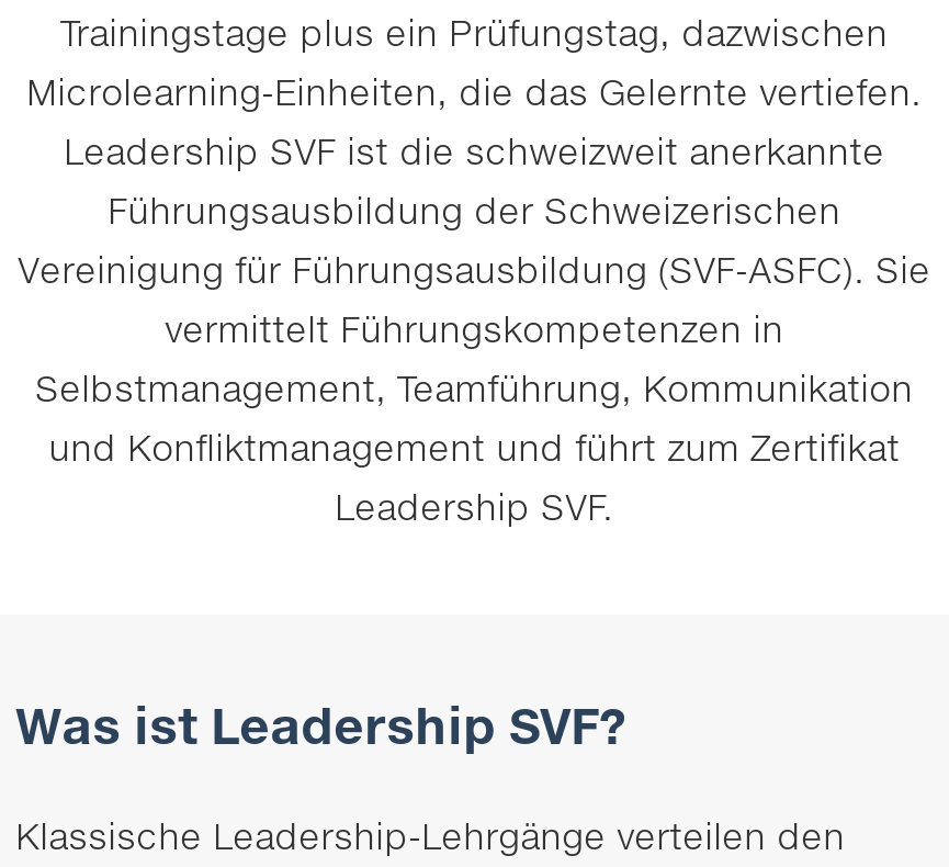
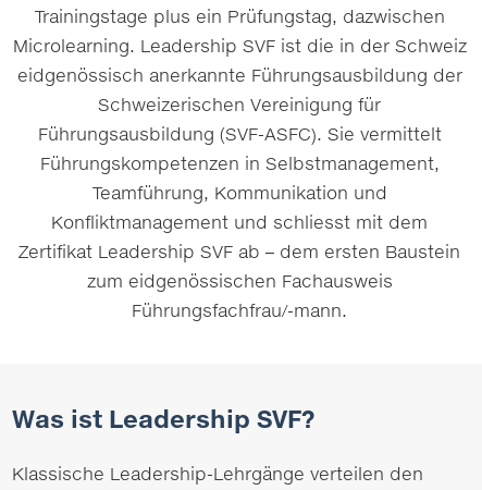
- Microlearning-Einheiten, die das Gelernte vertiefen.
- Leadership SVF ist die schweizweit anerkannte
- Führungsausbildung der Schweizerischen
- Vereinigung für Führungsausbildung (SVF-ASFC). Sie
- vermittelt Führungskompetenzen in
- Selbstmanagement, Teamführung, Kommunikation
- und Konfliktmanagement und führt zum Zertifikat
- Leadership SVF.
+ Microlearning. Leadership SVF ist die in der Schweiz
+ eidgenössisch anerkannte Führungsausbildung der
+ Schweizerischen Vereinigung für
+ Führungsausbildung (SVF-ASFC). Sie vermittelt
+ Führungskompetenzen in Selbstmanagement,
+ Teamführung, Kommunikation und
+ Konfliktmanagement und schliesst mit dem
+ Zertifikat Leadership SVF ab – dem ersten Baustein
+ zum eidgenössischen Fachausweis
+ Führungsfachfrau/-mann.
